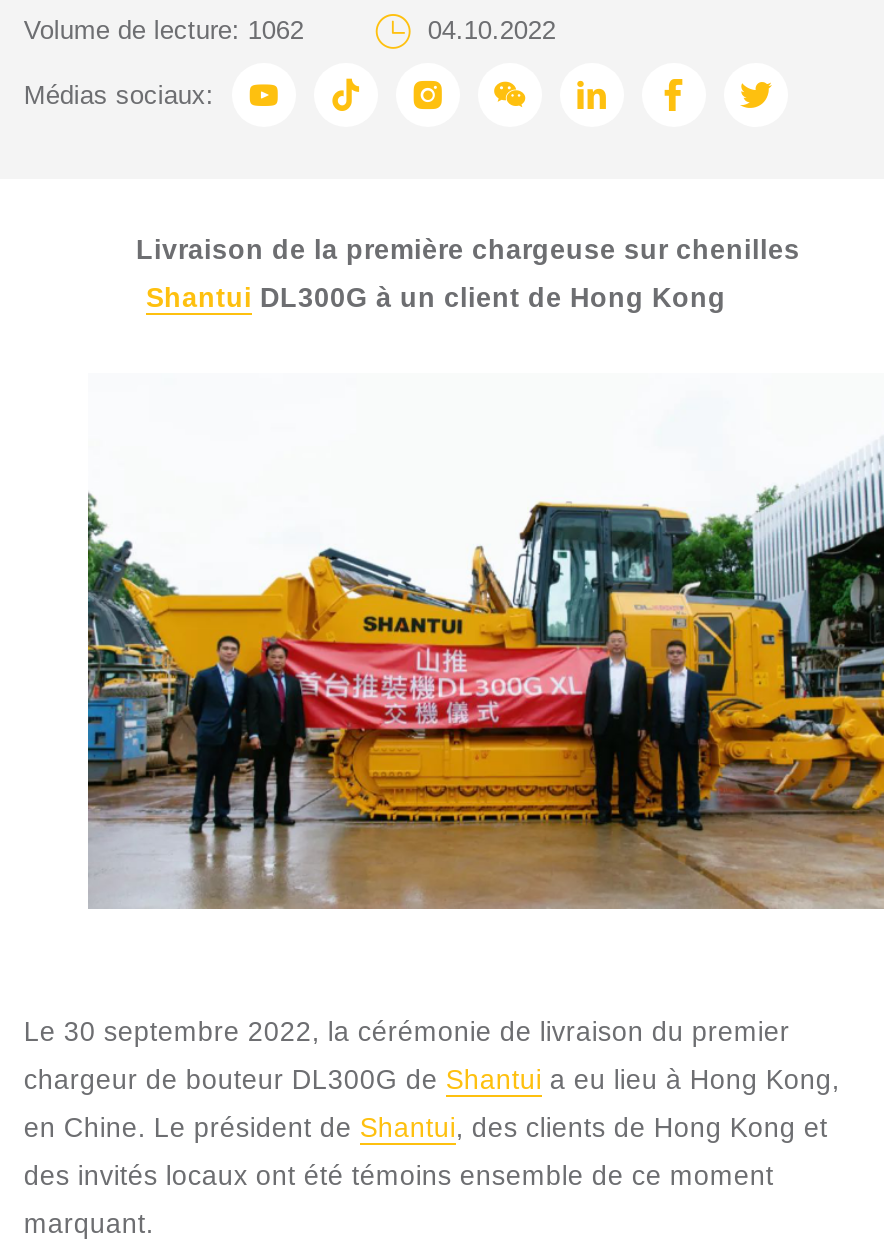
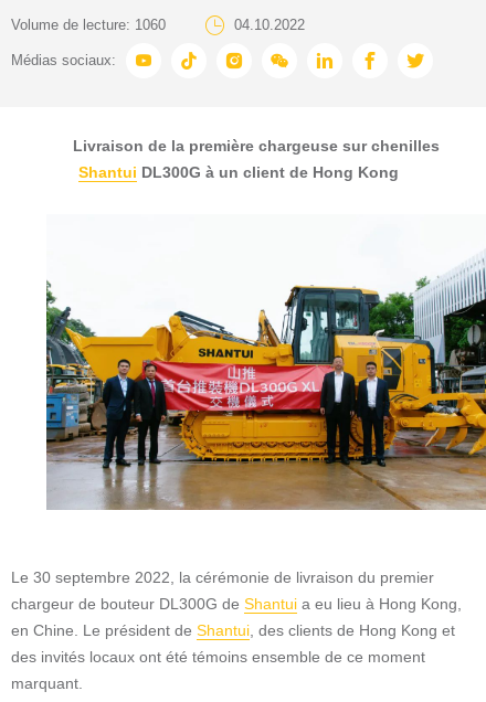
- Volume de lecture: 1062
+ Volume de lecture: 1060
